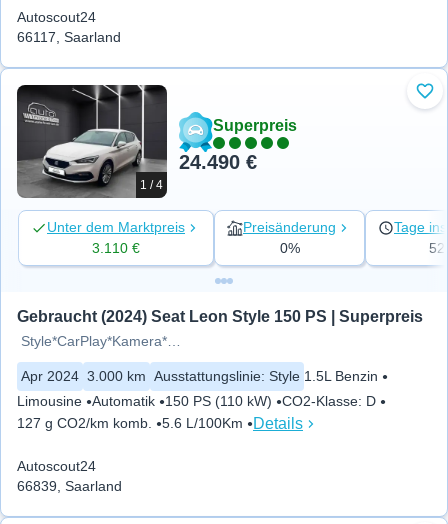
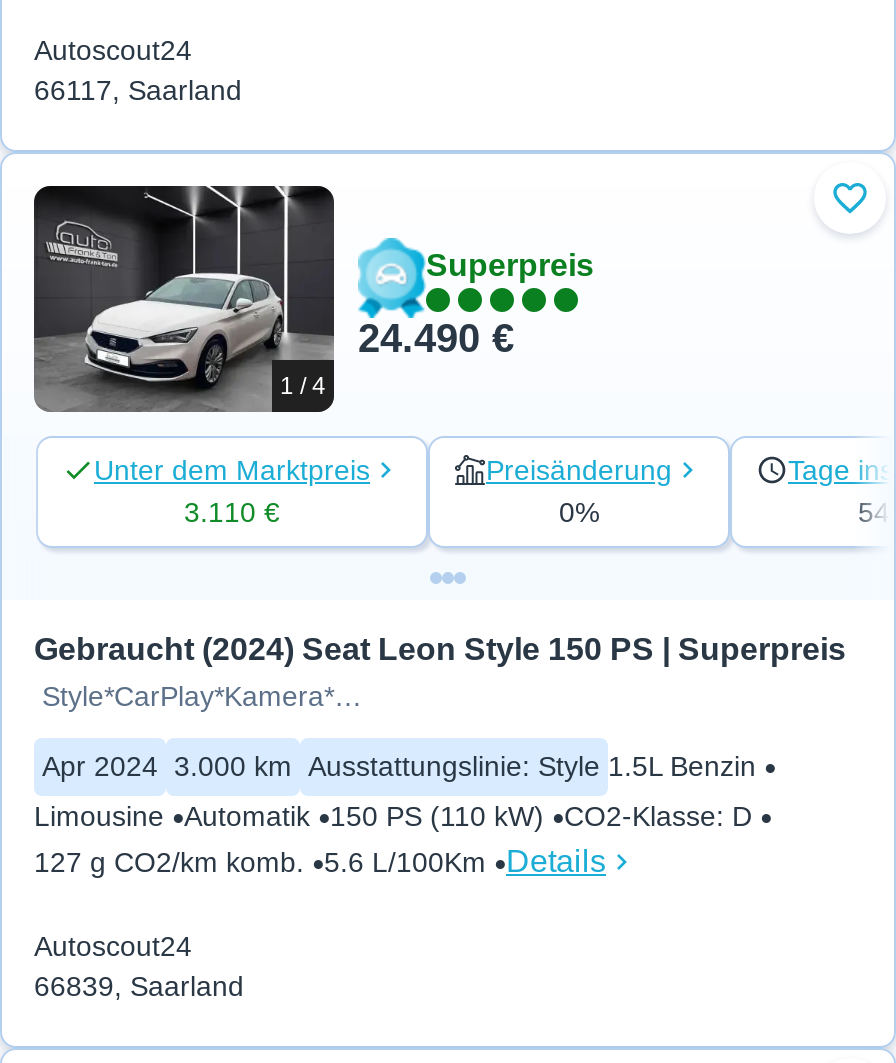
- 52
+ 54
